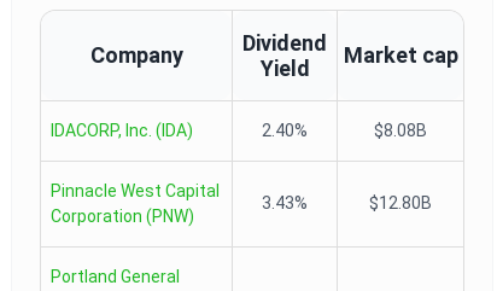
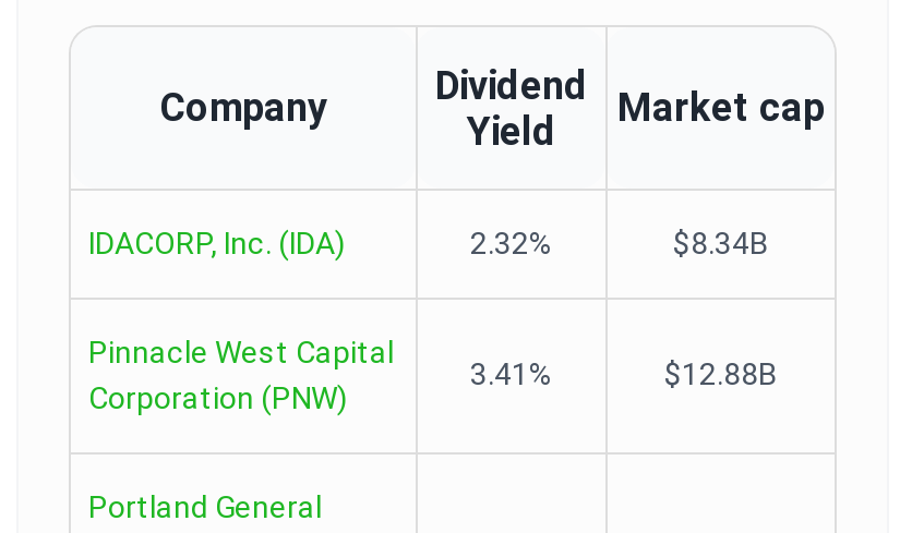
- 2.40%
- $8.08B
+ 2.32%
+ $8.34B

- 3.43%
- $12.80B
+ 3.41%
+ $12.88B
